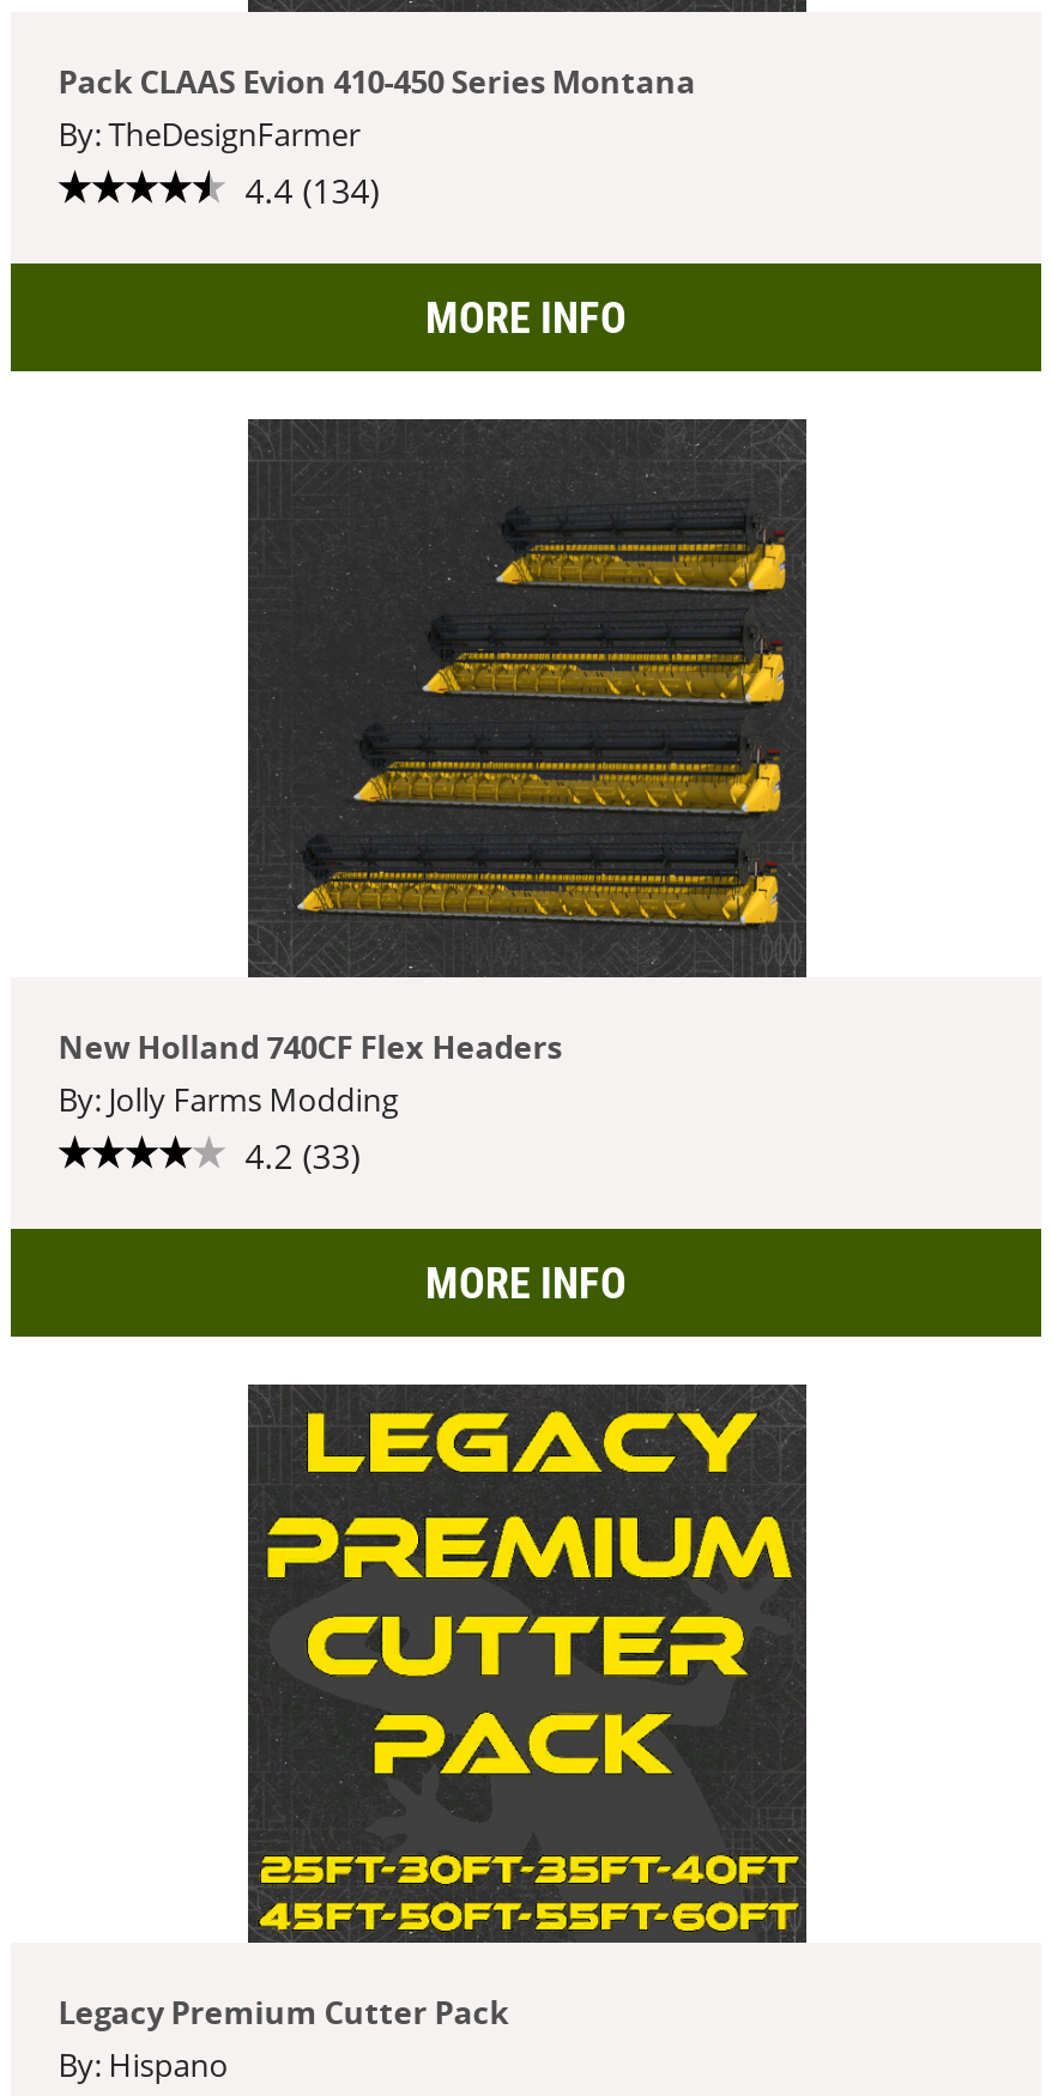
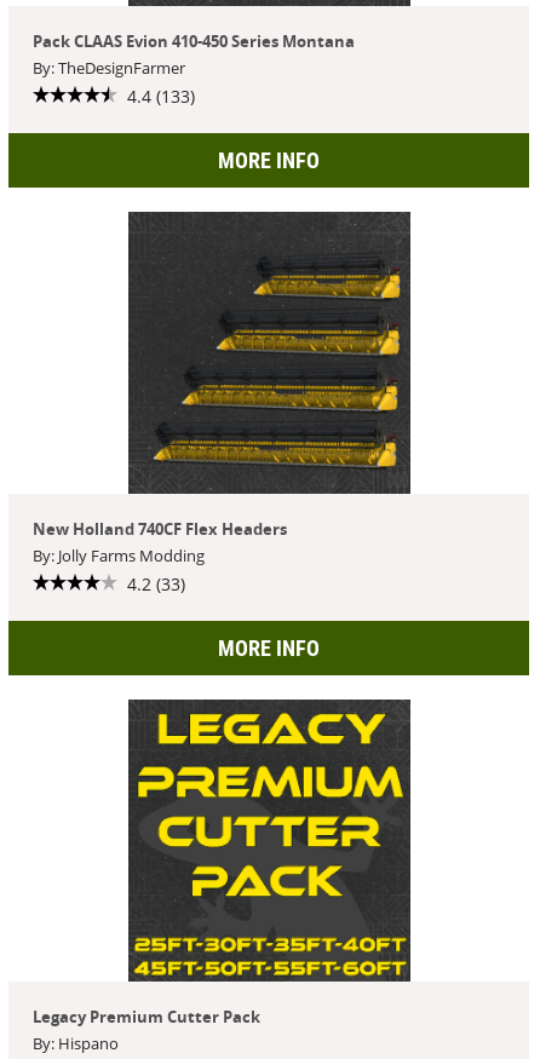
- 4.4 (134)
+ 4.4 (133)
